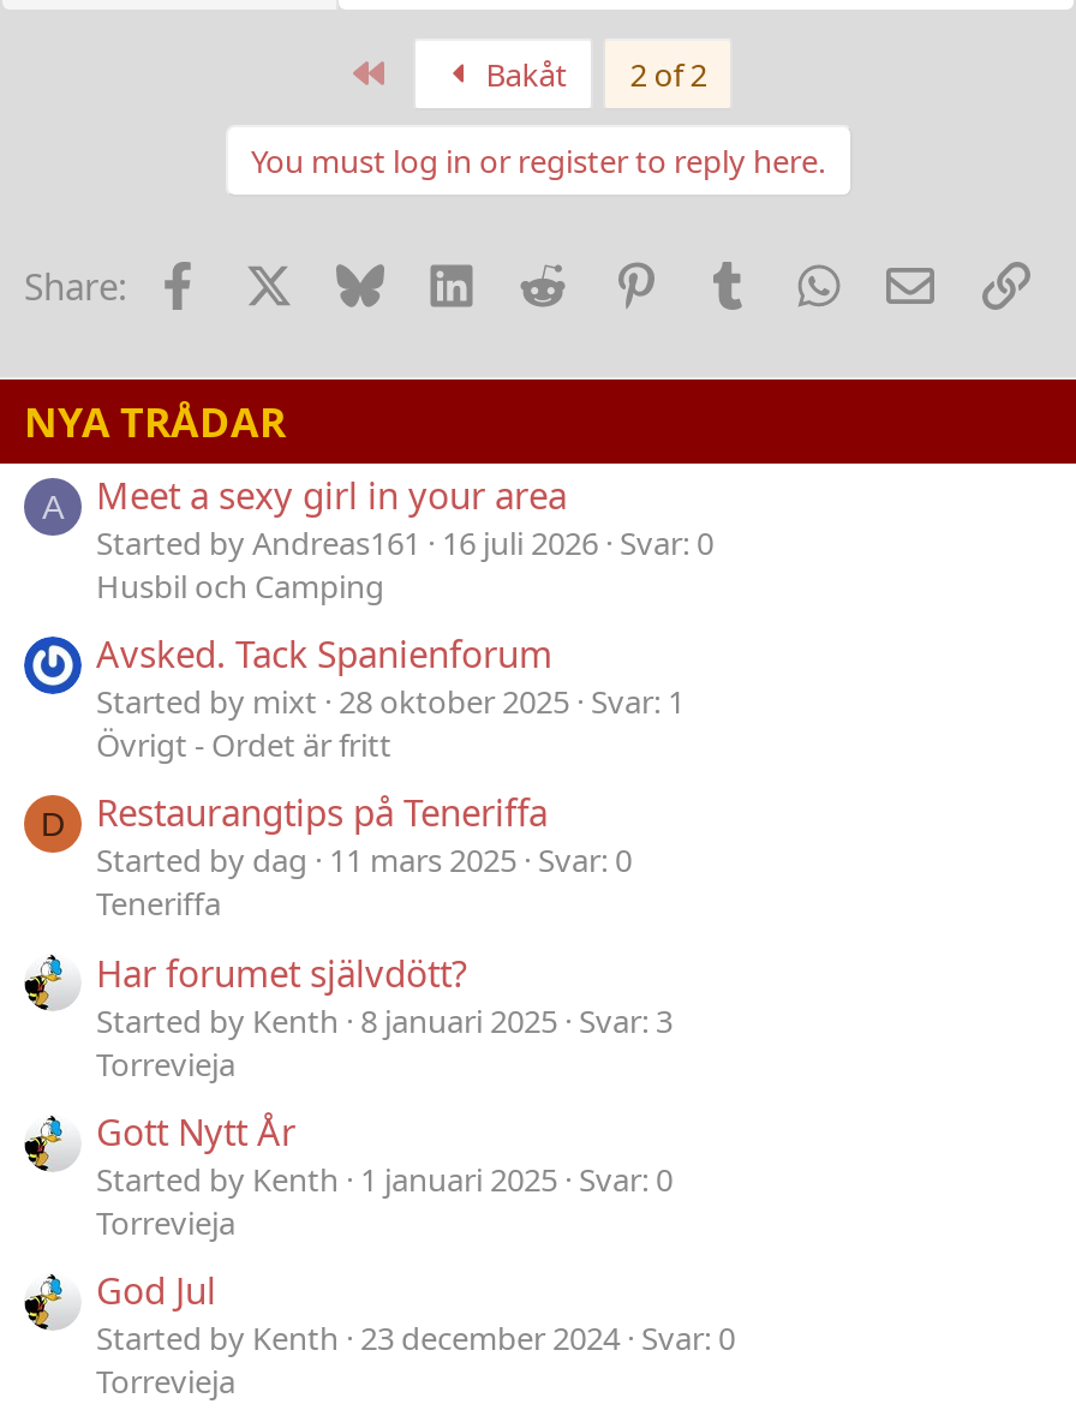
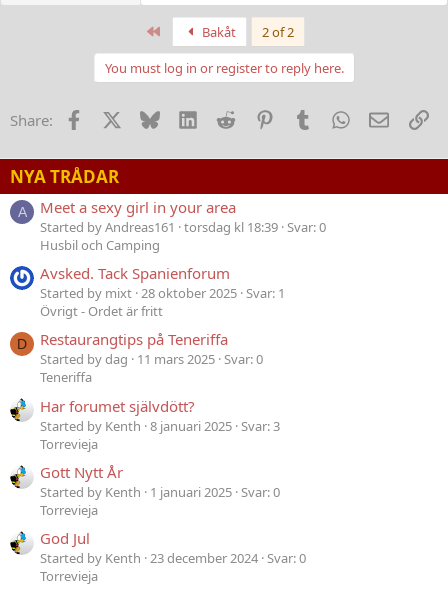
- Started by Andreas161 16 juli 2026 Svar: 0
+ Started by Andreas161 torsdag kl 18:39 Svar: 0
